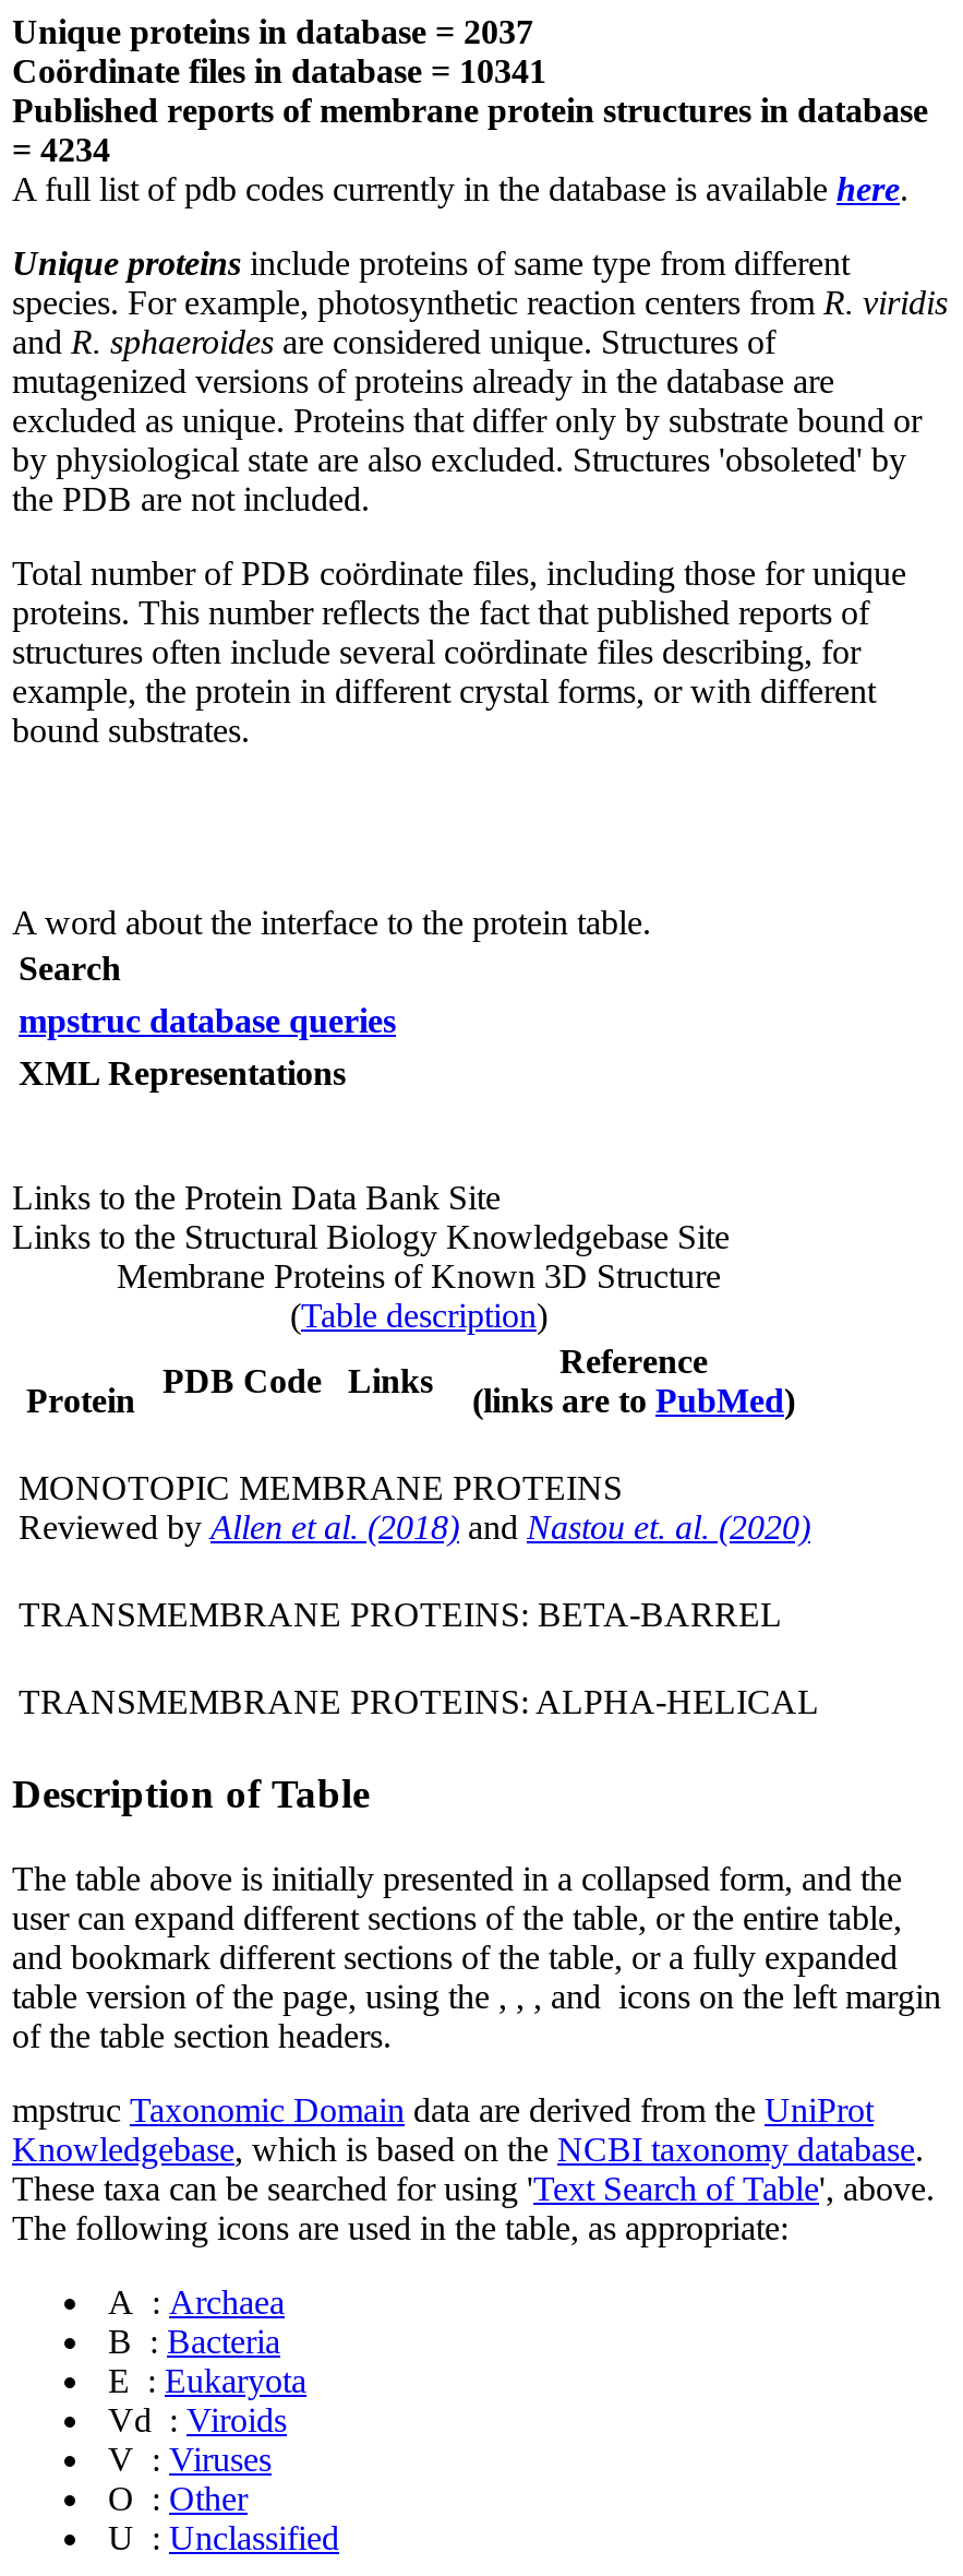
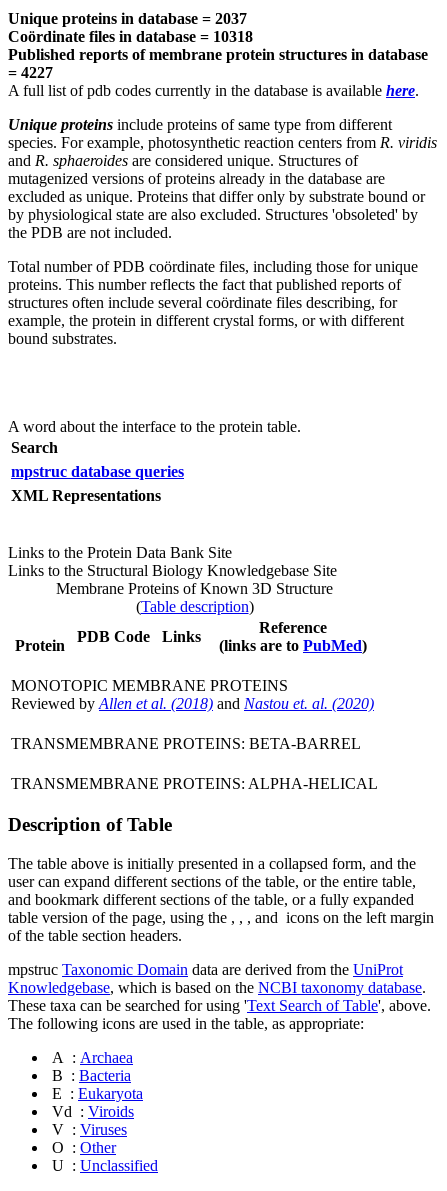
- Coördinate files in database = 10341
+ Coördinate files in database = 10318

- = 4234
+ = 4227
